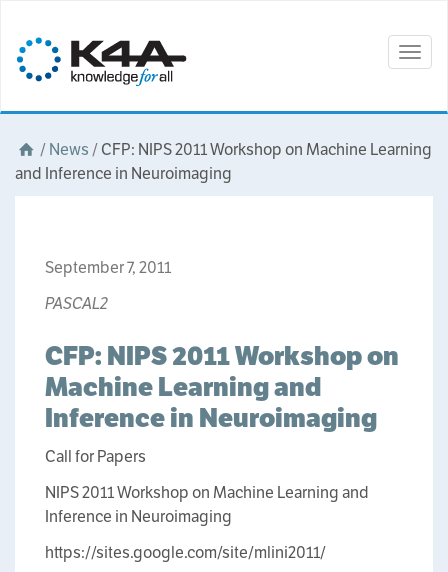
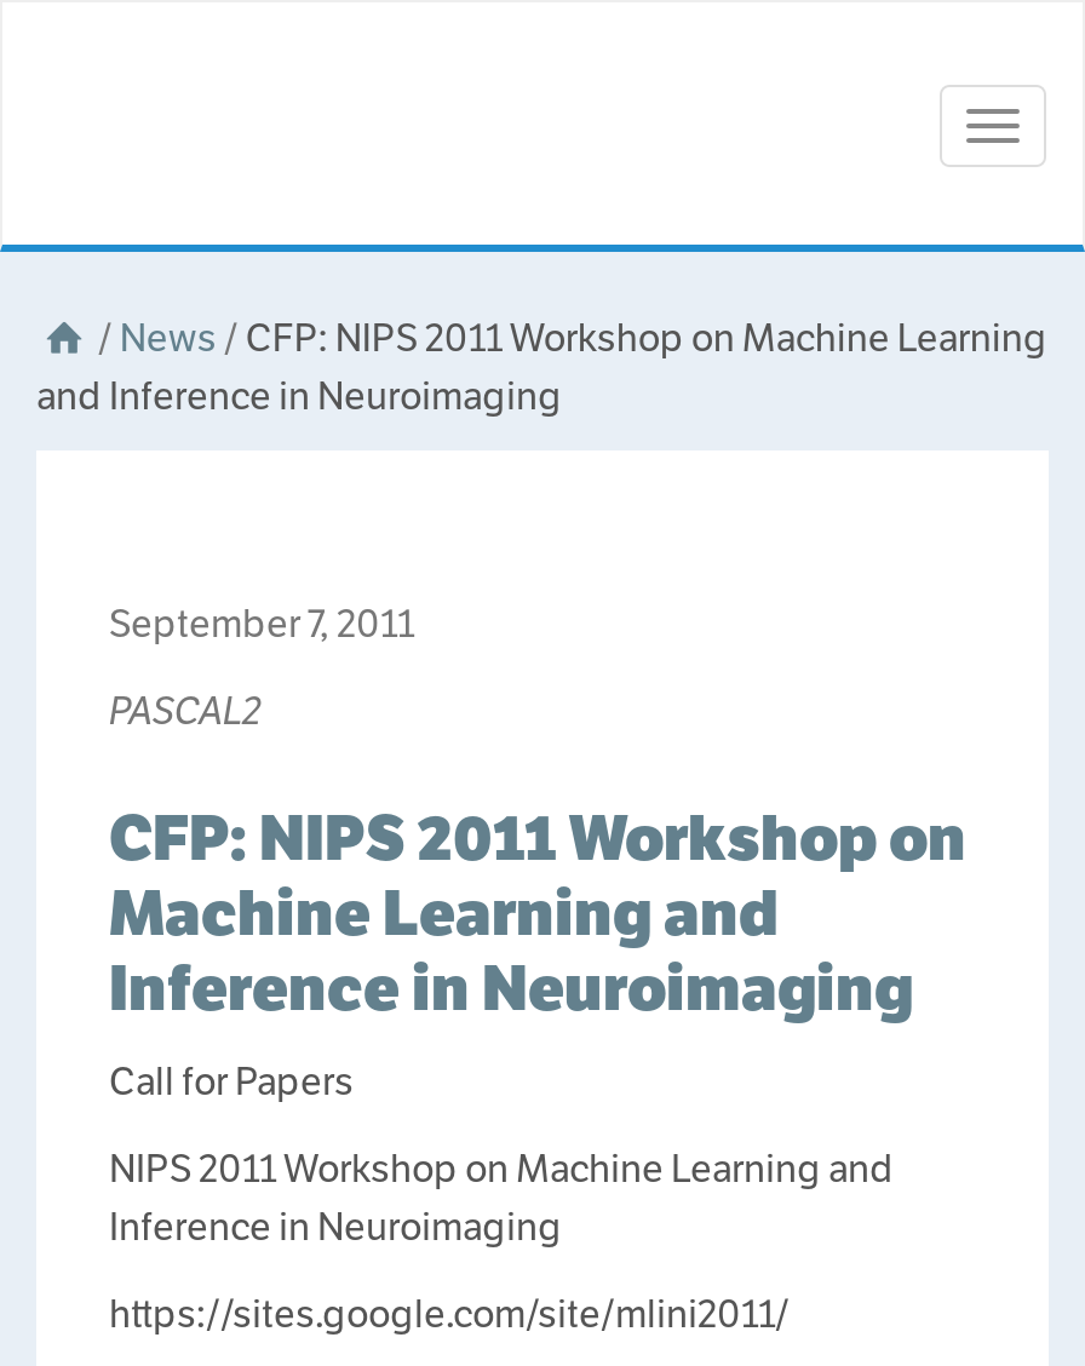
- [image]

- [image]
